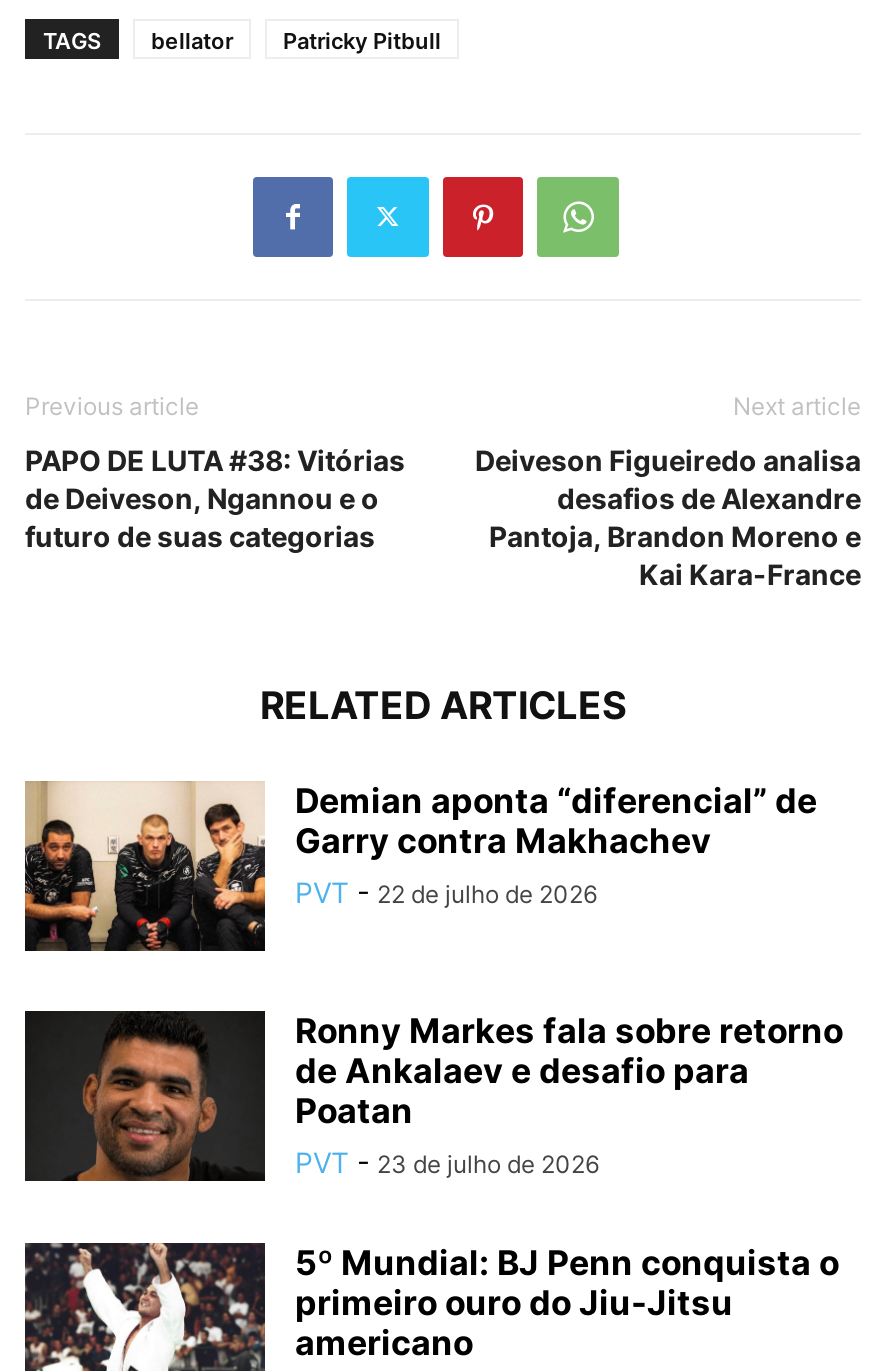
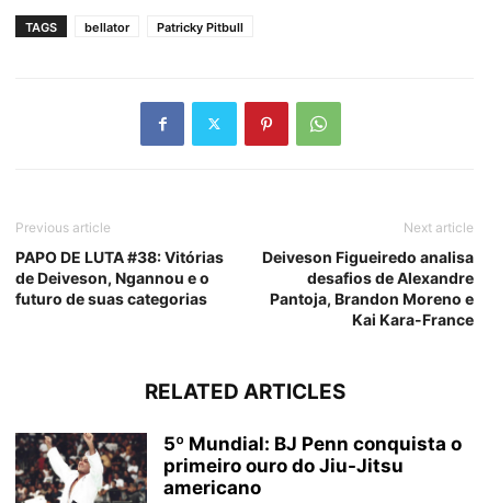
- [image]
- Demian aponta “diferencial” de
- Garry contra Makhachev
- PVT - 22 de julho de 2026

- [image]
- Ronny Markes fala sobre retorno
- de Ankalaev e desafio para
- Poatan
- PVT - 23 de julho de 2026
